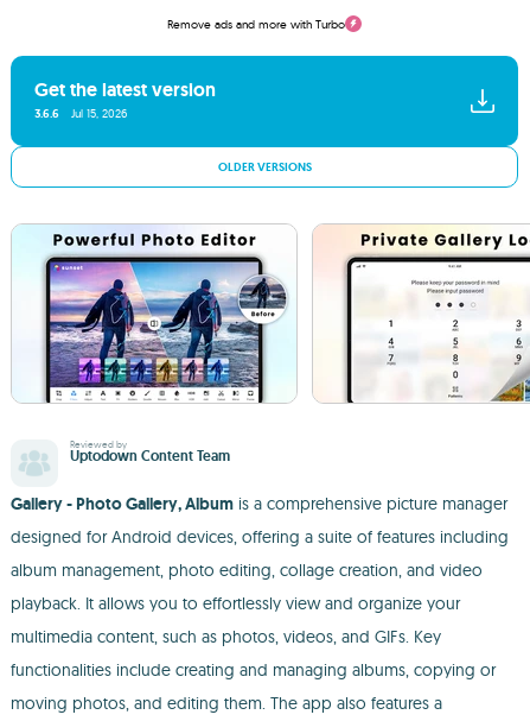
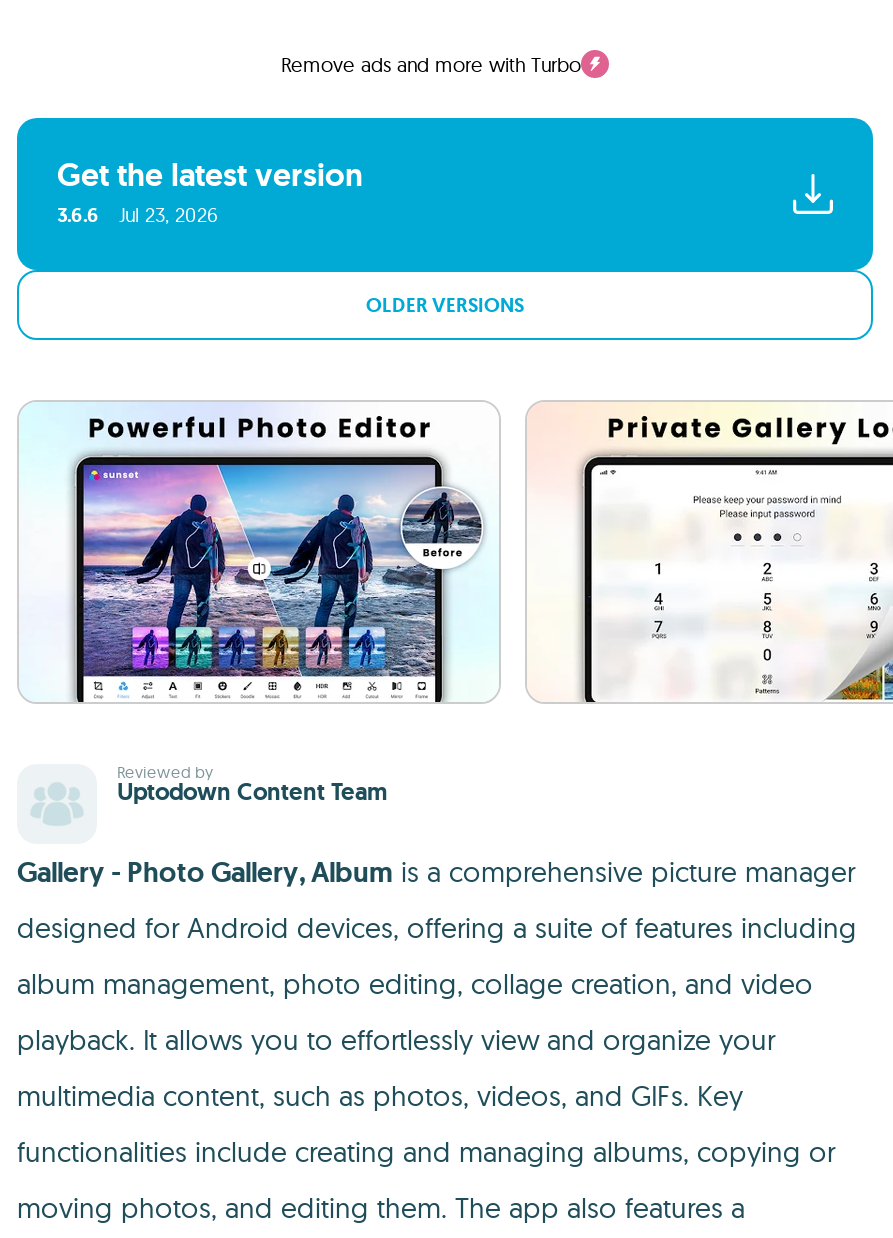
- 3.6.6 Jul 15, 2026
+ 3.6.6 Jul 23, 2026
